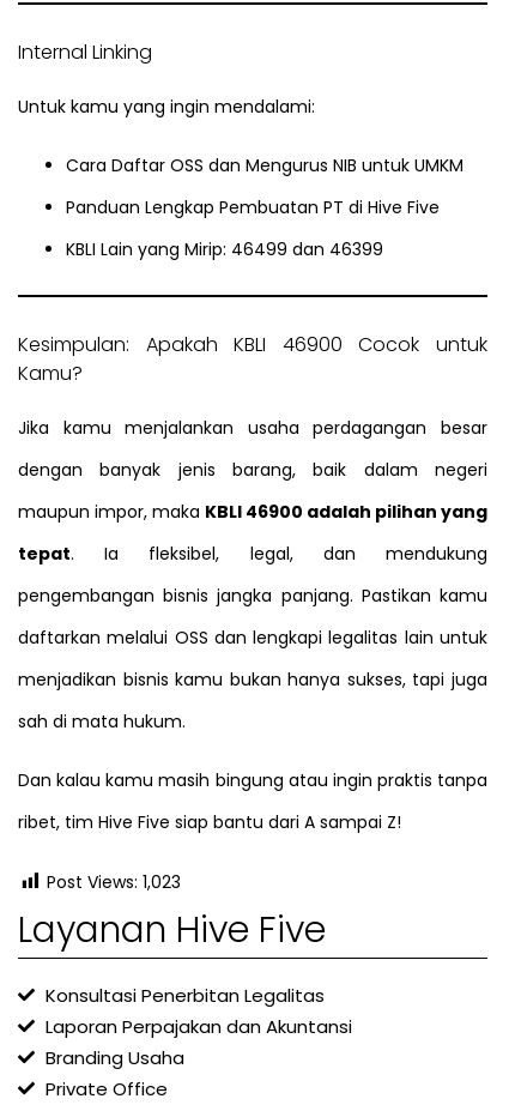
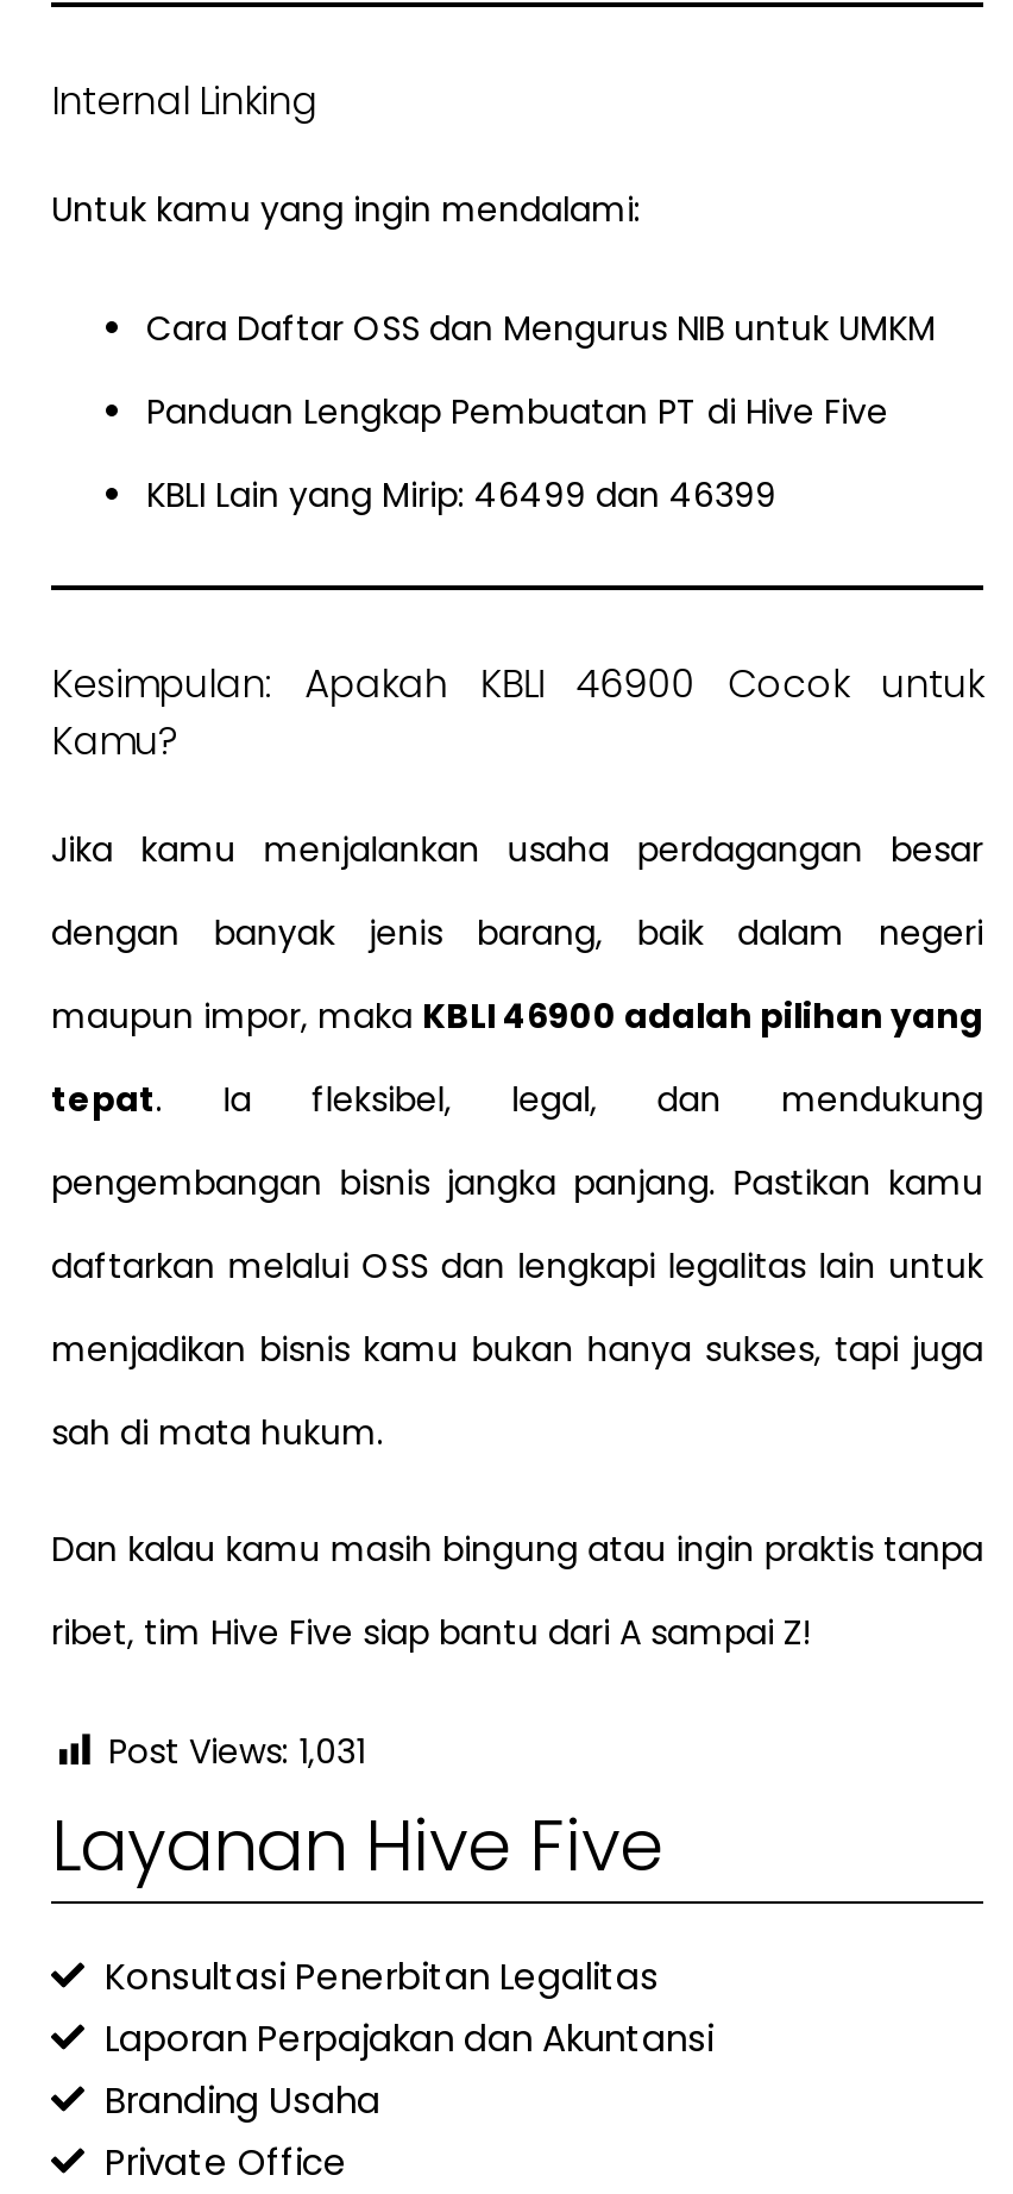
- Post Views: 1,023
+ Post Views: 1,031
